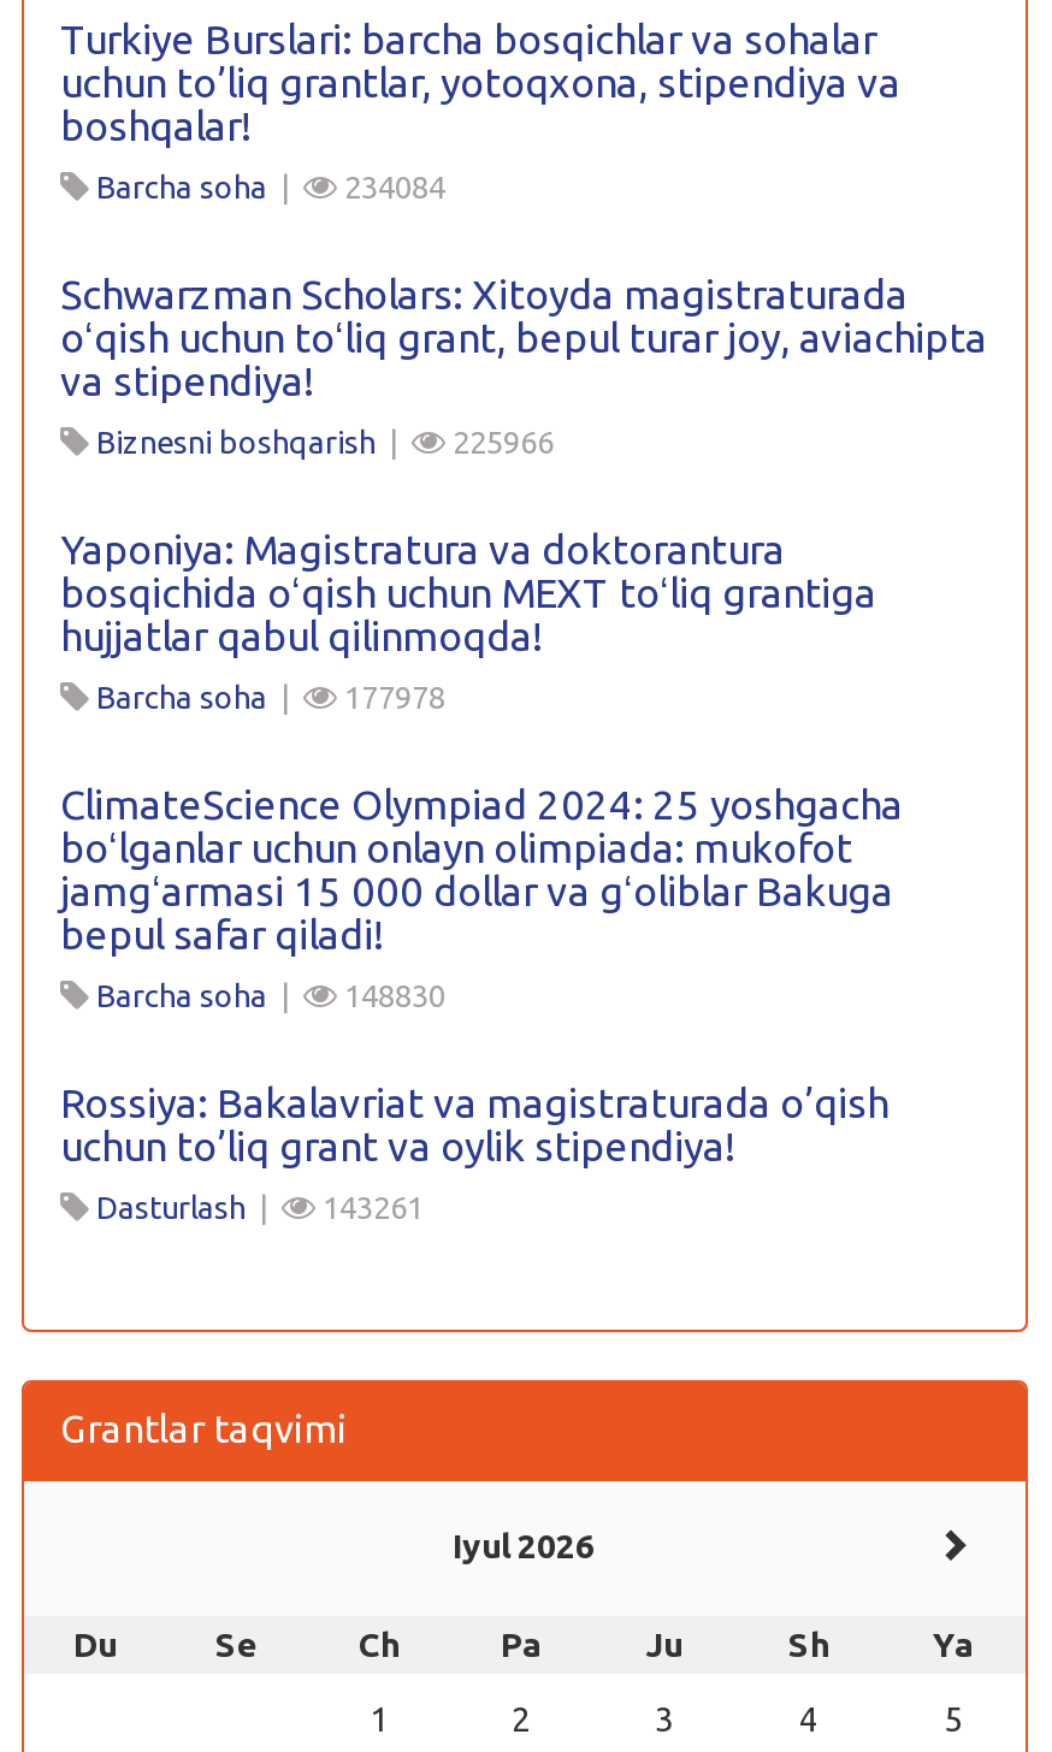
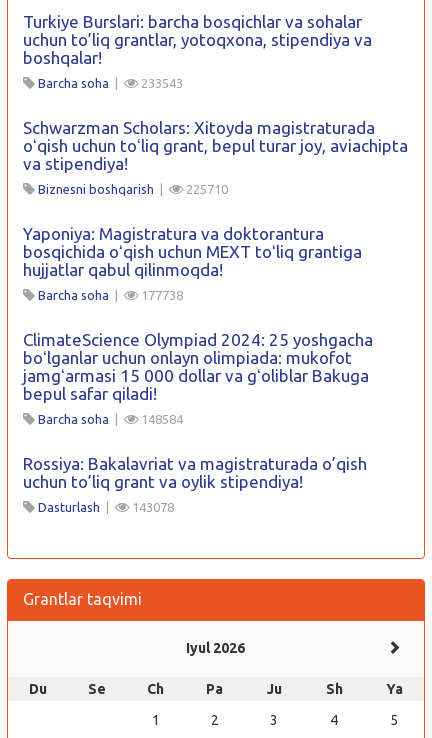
- 234084
+ 233543

- 225966
+ 225710

- 177978
+ 177738

- 148830
+ 148584

- 143261
+ 143078
